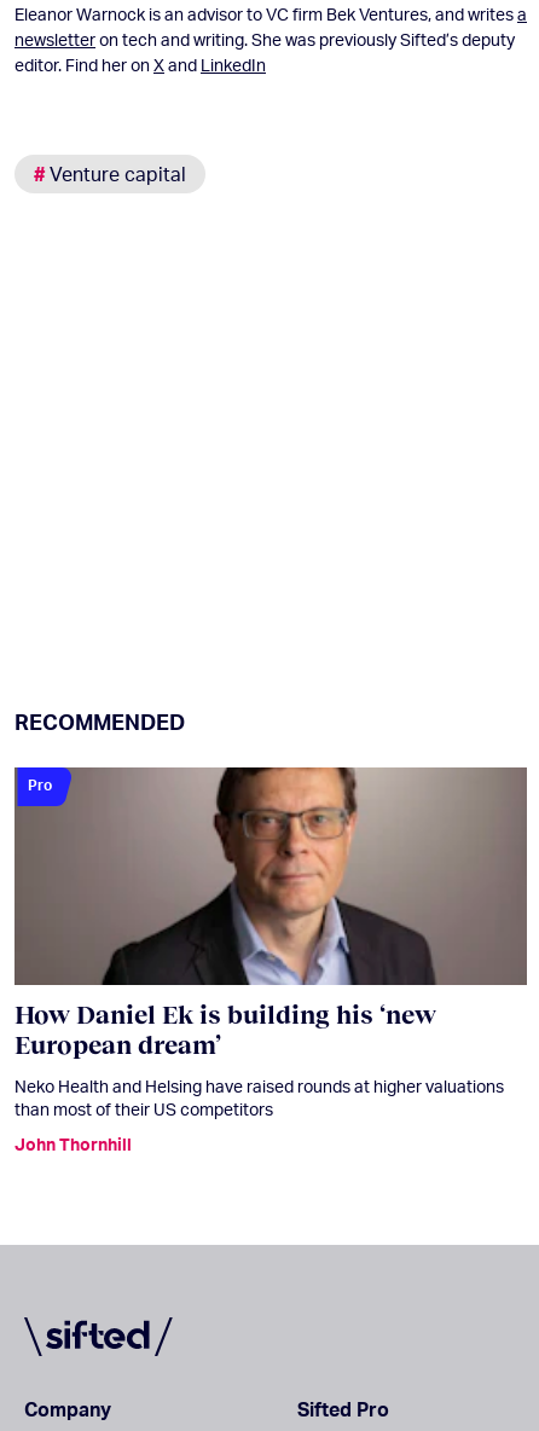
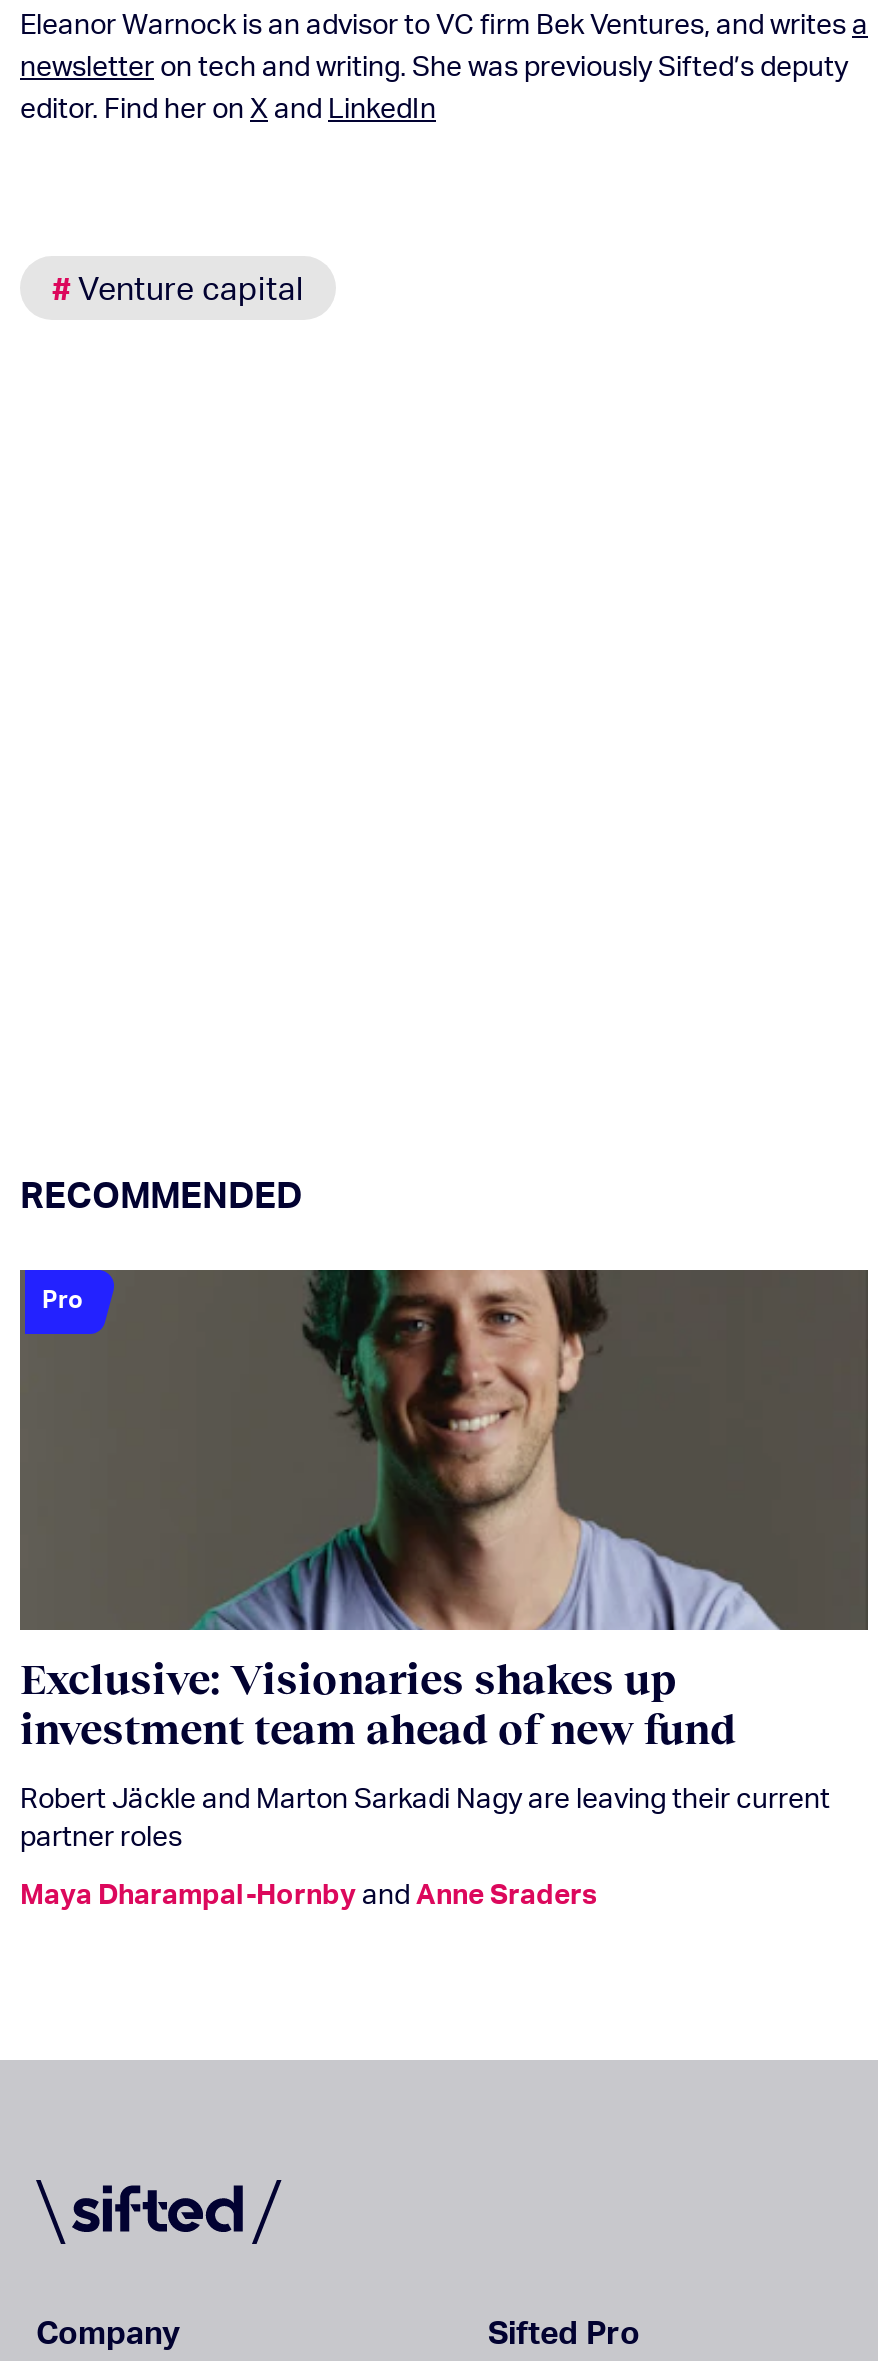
- [image]
- How Daniel Ek is building his ‘new
- European dream’
+ [image]
+ Exclusive: Visionaries shakes up
+ investment team ahead of new fund

- Neko Health and Helsing have raised rounds at higher valuations
- than most of their US competitors
+ Robert Jäckle and Marton Sarkadi Nagy are leaving their current
+ partner roles

- John Thornhill
+ Maya Dharampal-Hornby and Anne Sraders
